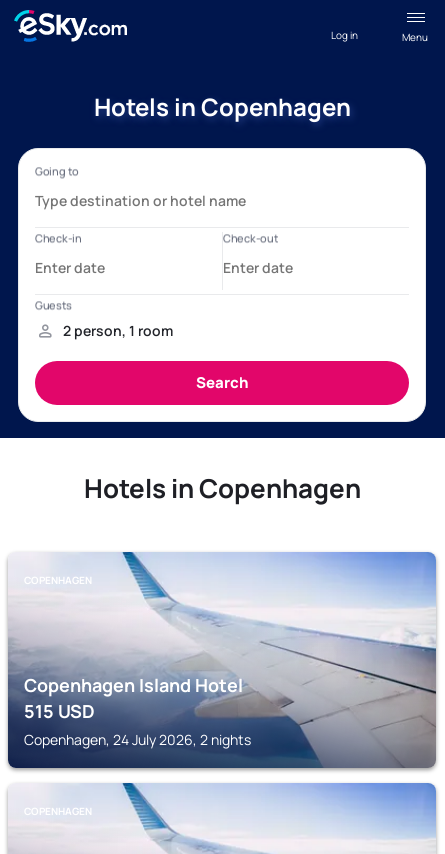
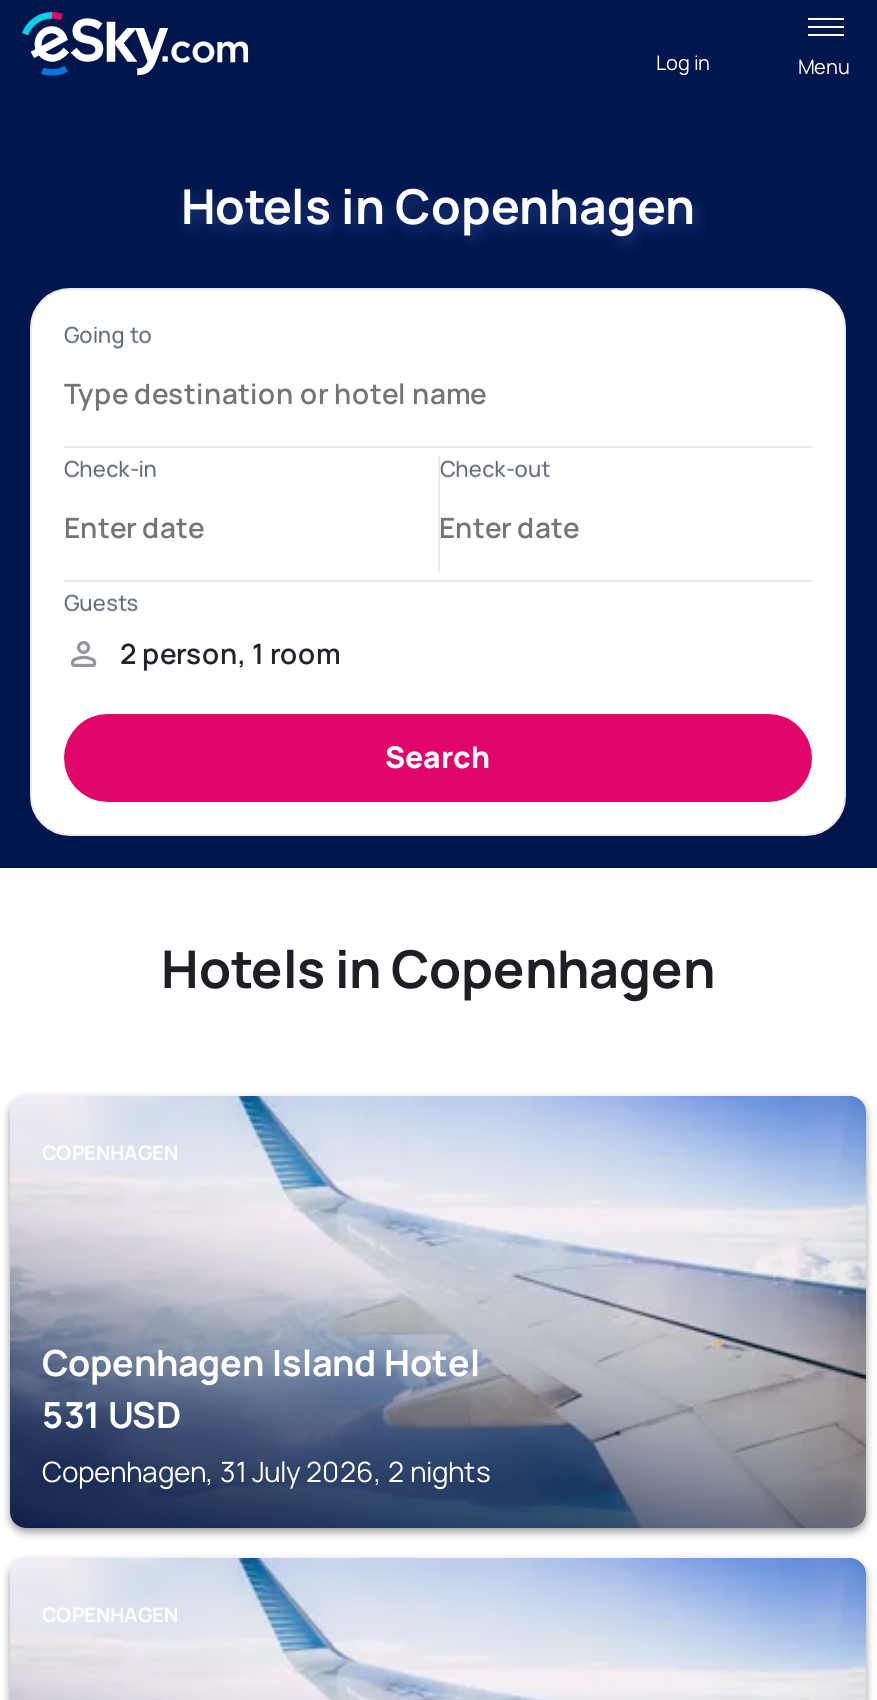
- 515 USD
+ 531 USD

- Copenhagen, 24 July 2026, 2 nights
+ Copenhagen, 31 July 2026, 2 nights
